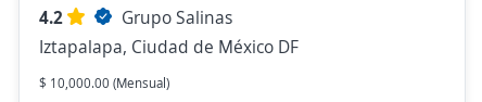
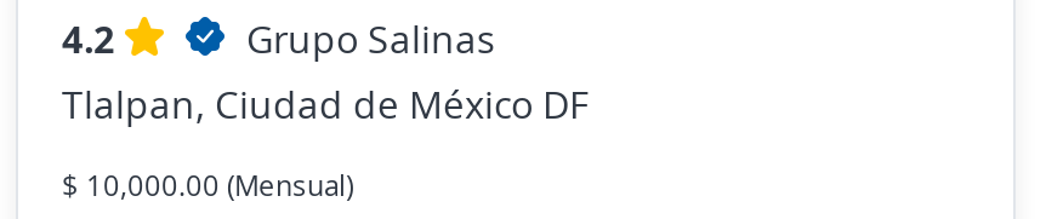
- Iztapalapa, Ciudad de México DF
+ Tlalpan, Ciudad de México DF
